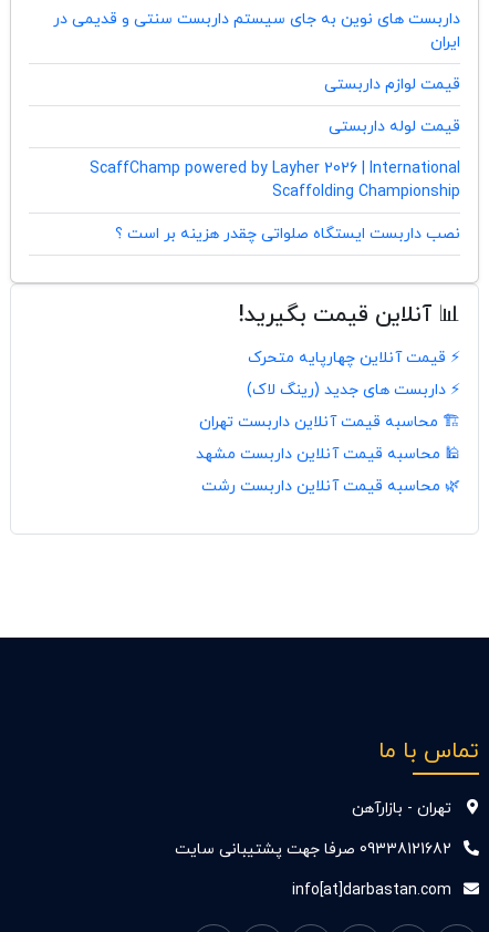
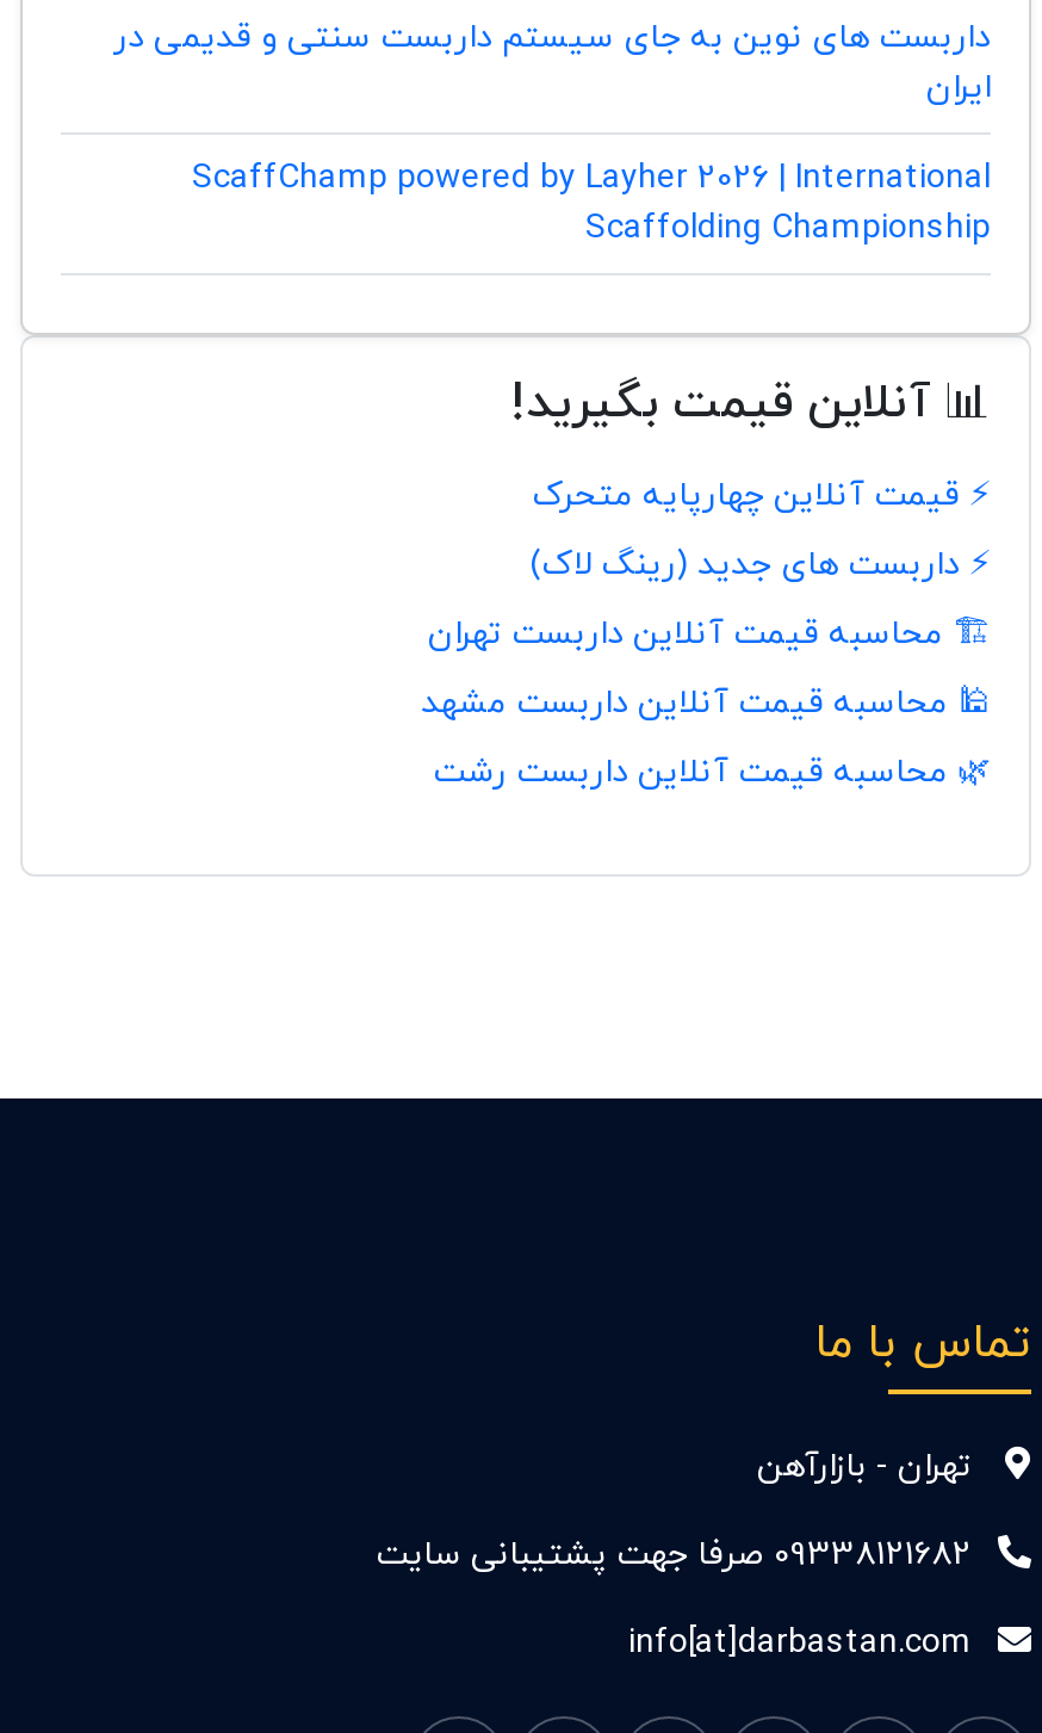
- قیمت لوازم داربستی
- قیمت لوله داربستی

- نصب داربست ایستگاه صلواتی چقدر هزینه بر است ؟
